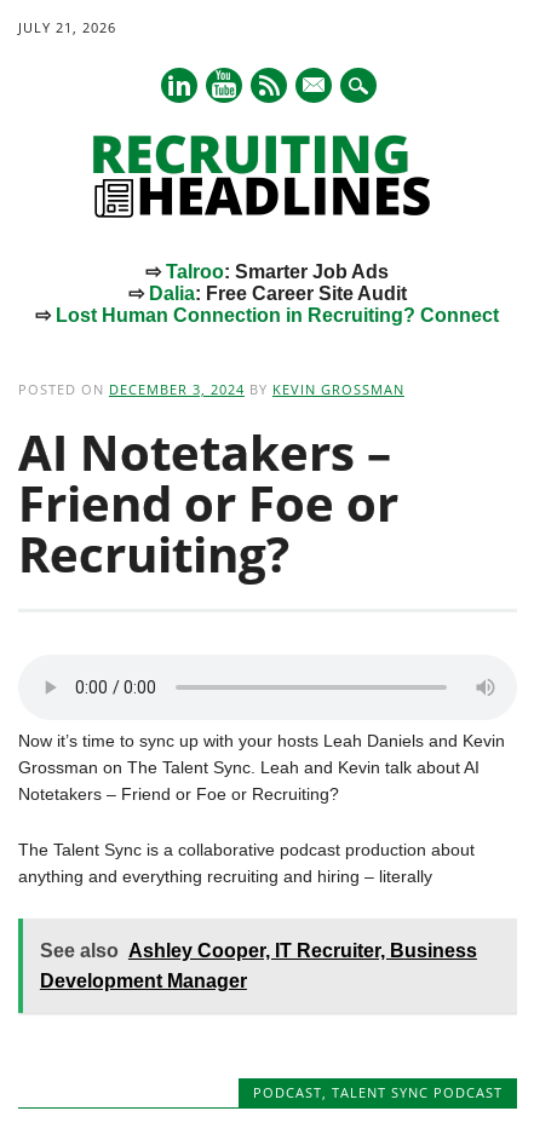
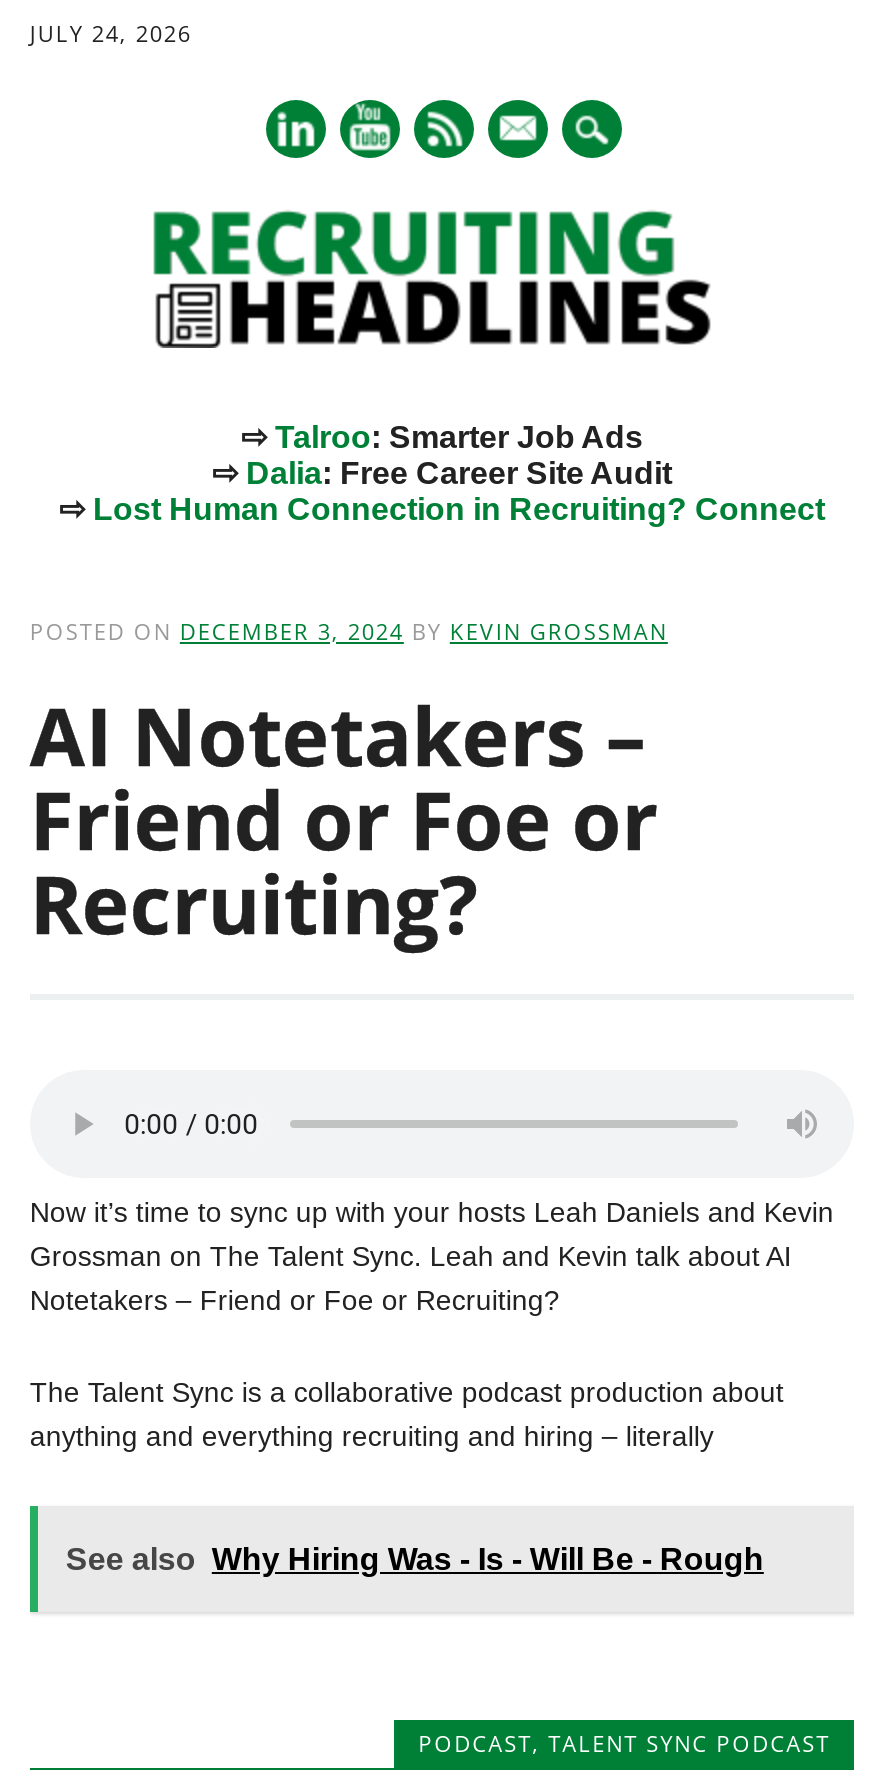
- JULY 21, 2026
+ JULY 24, 2026

- See also Ashley Cooper, IT Recruiter, Business
- Development Manager
+ See also Why Hiring Was - Is - Will Be - Rough
